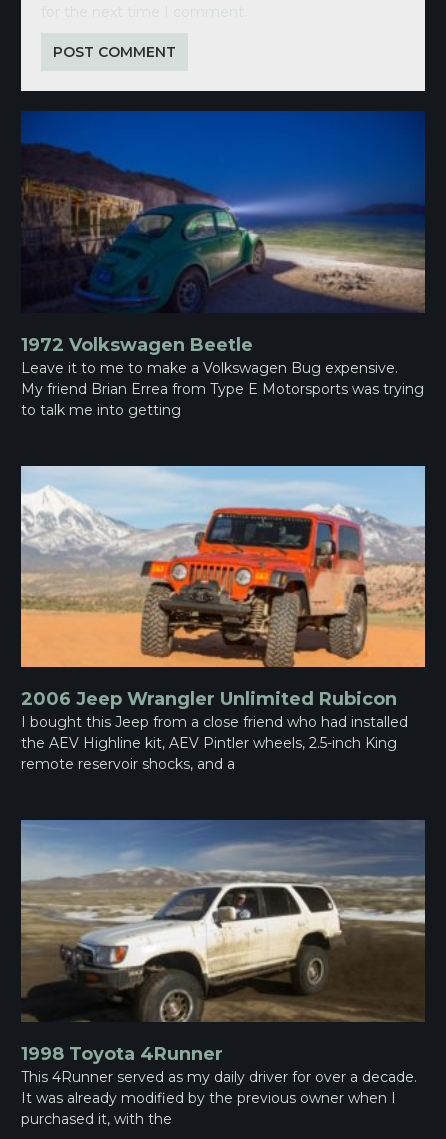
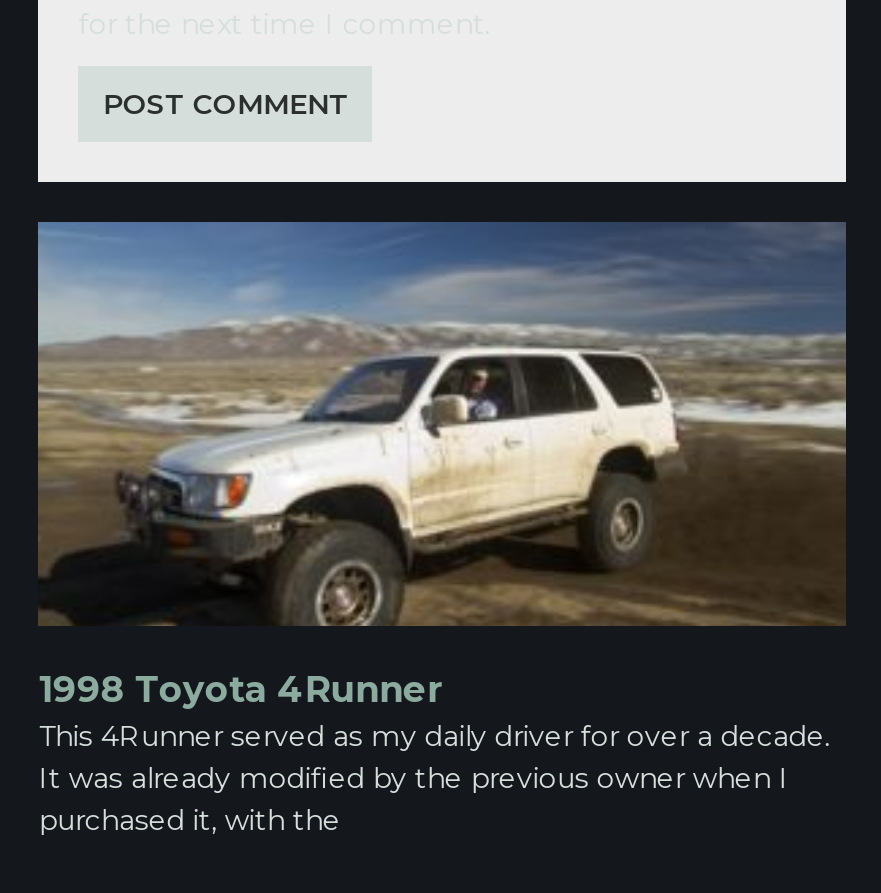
- [image]
- 1972 Volkswagen Beetle
- Leave it to me to make a Volkswagen Bug expensive.
- My friend Brian Errea from Type E Motorsports was trying
- to talk me into getting

- [image]
- 2006 Jeep Wrangler Unlimited Rubicon
- I bought this Jeep from a close friend who had installed
- the AEV Highline kit, AEV Pintler wheels, 2.5-inch King
- remote reservoir shocks, and a
